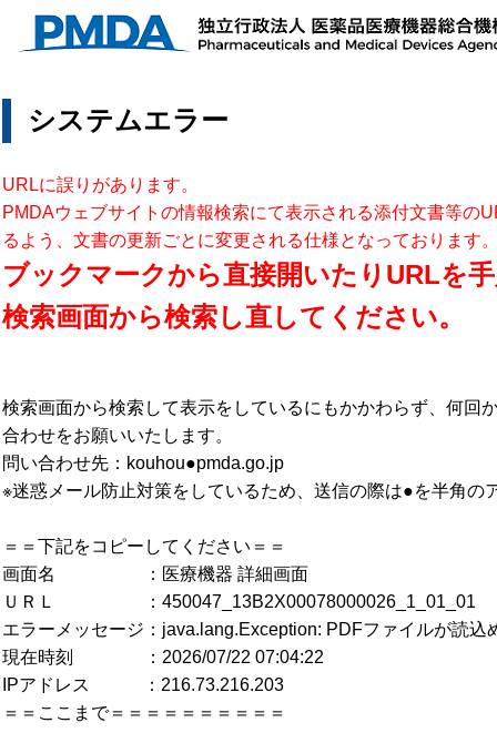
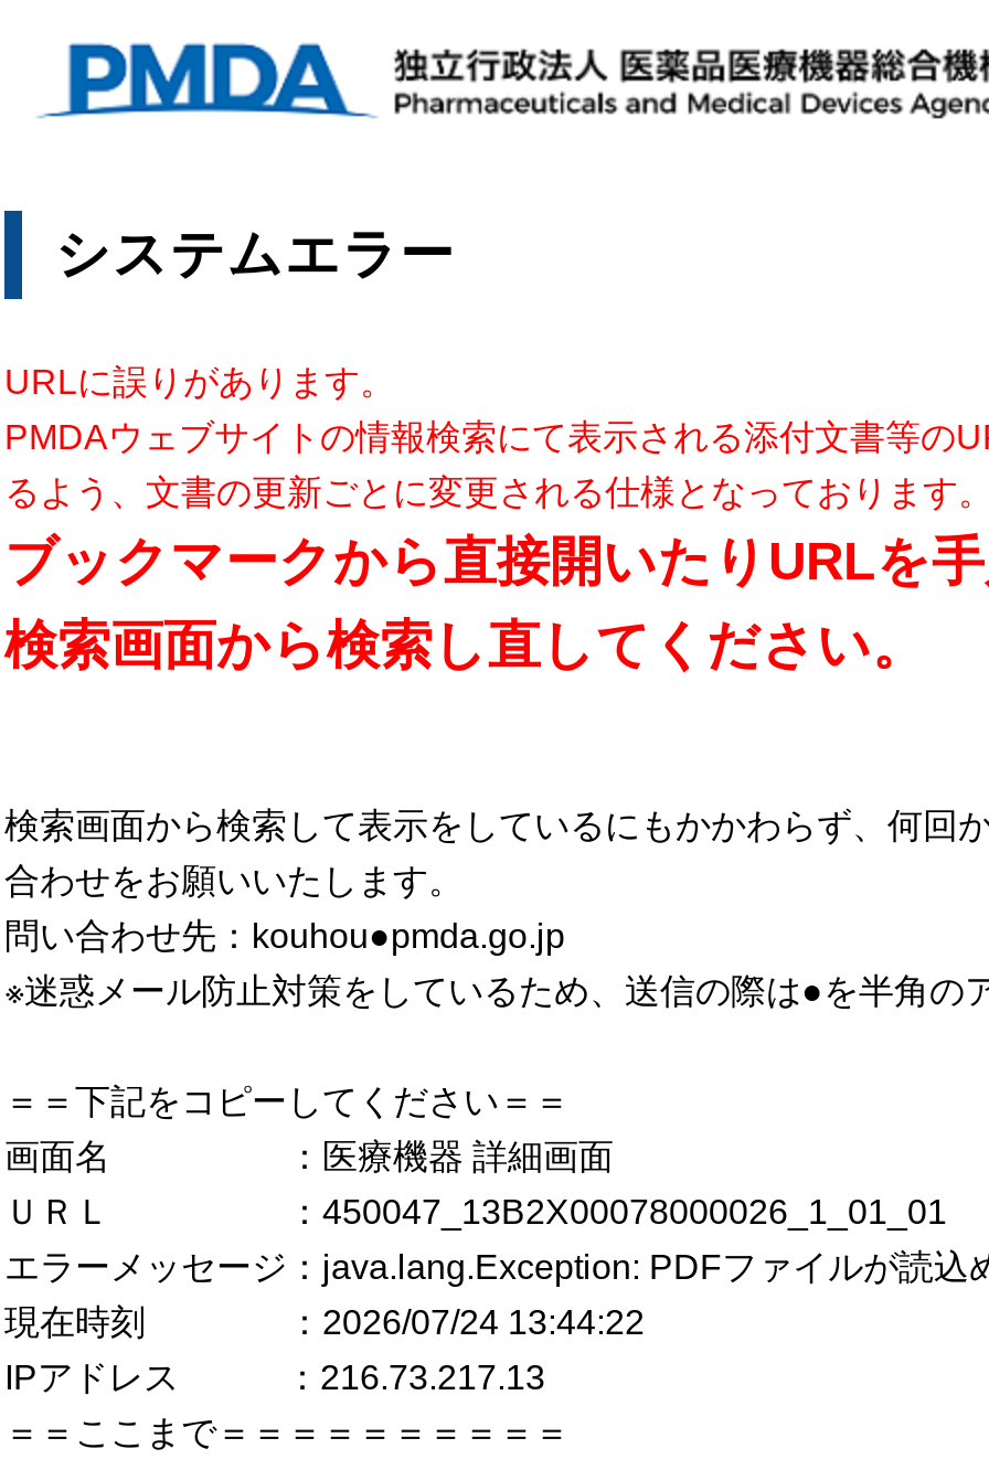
- 現在時刻 ：2026/07/22 07:04:22
+ 現在時刻 ：2026/07/24 13:44:22

- IPアドレス ：216.73.216.203
+ IPアドレス ：216.73.217.13
